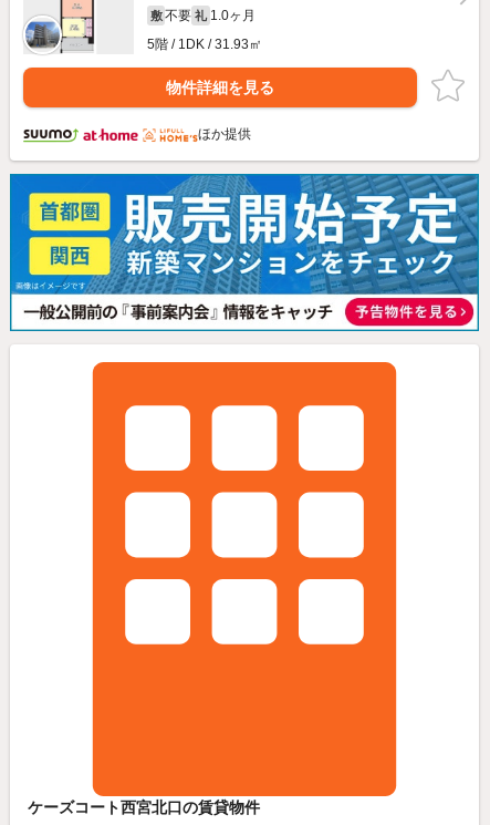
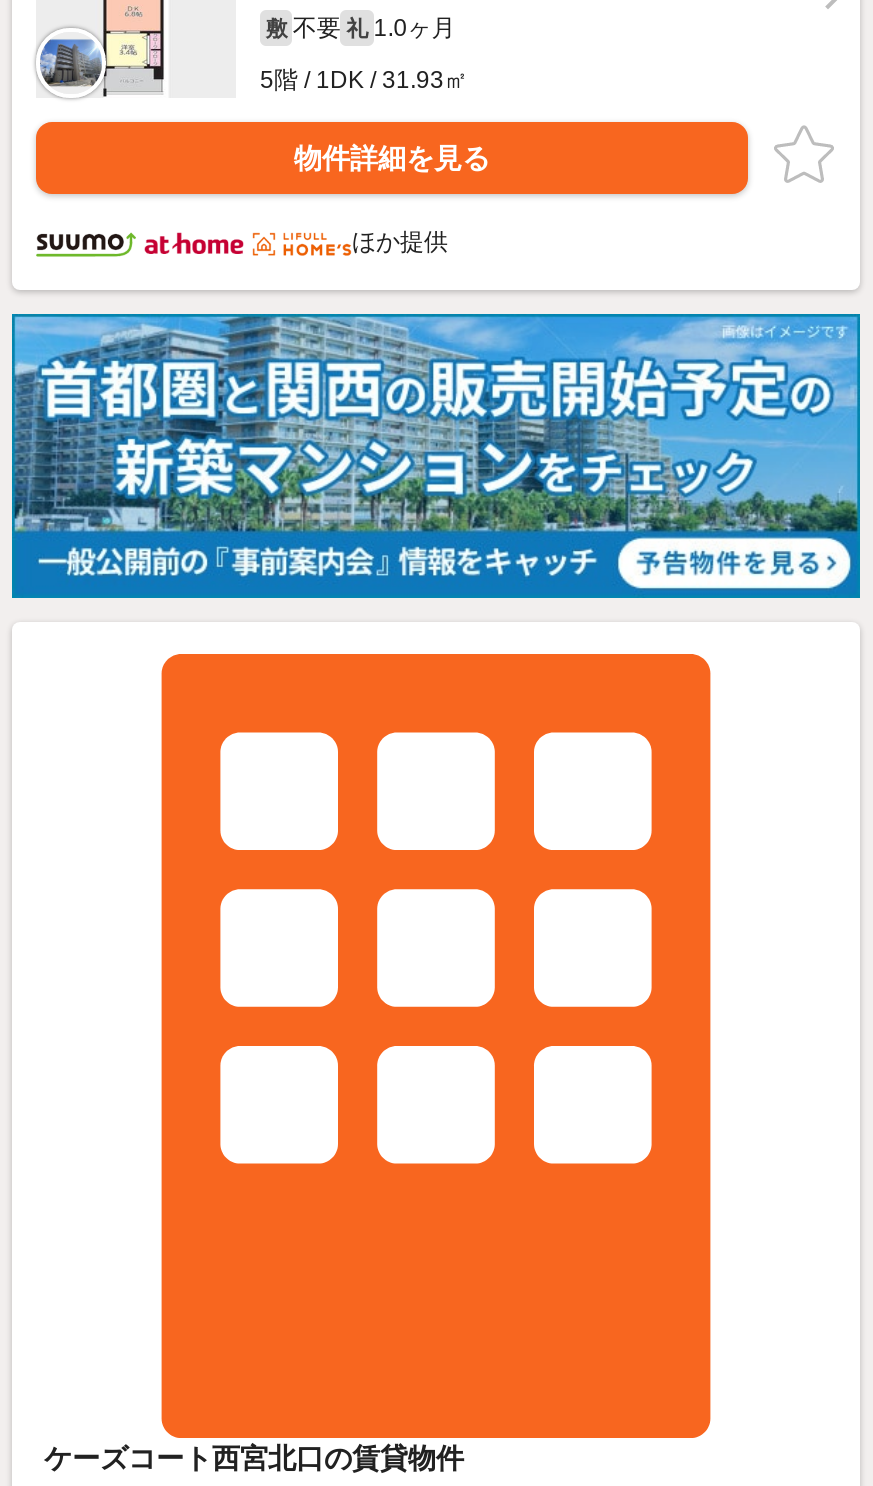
- [image]
+ [image]
